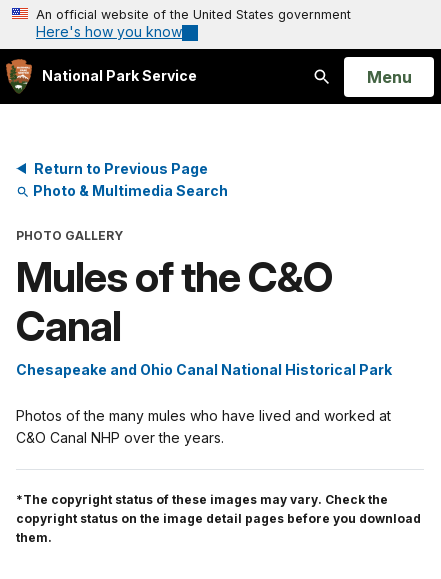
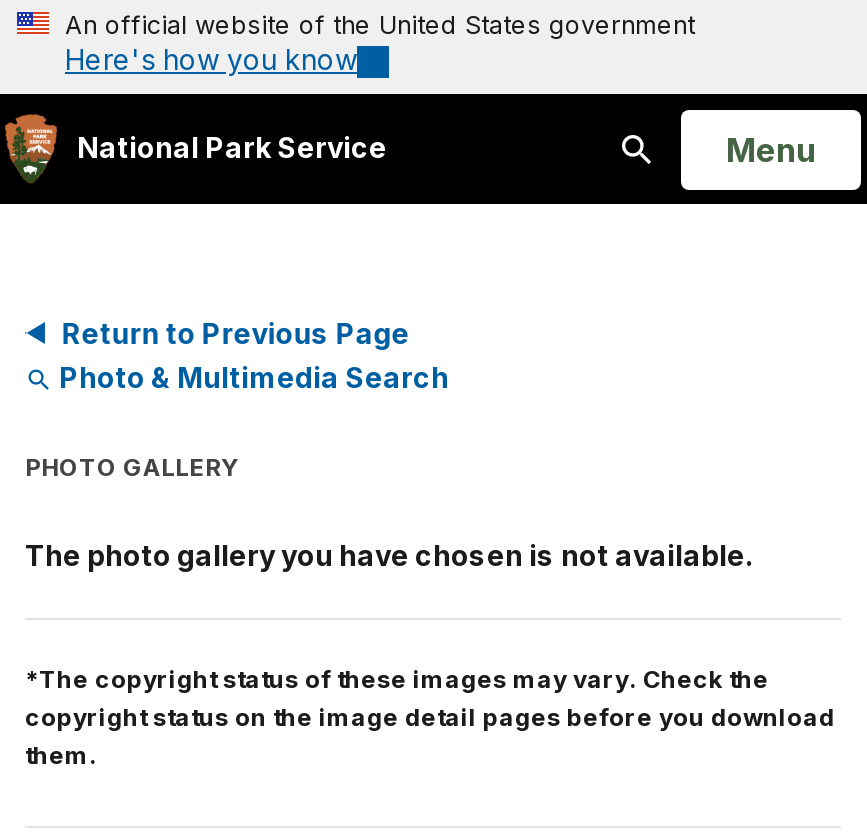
- Mules of the C&O
- Canal
- Chesapeake and Ohio Canal National Historical Park
- Photos of the many mules who have lived and worked at
- C&O Canal NHP over the years.
+ The photo gallery you have chosen is not available.
